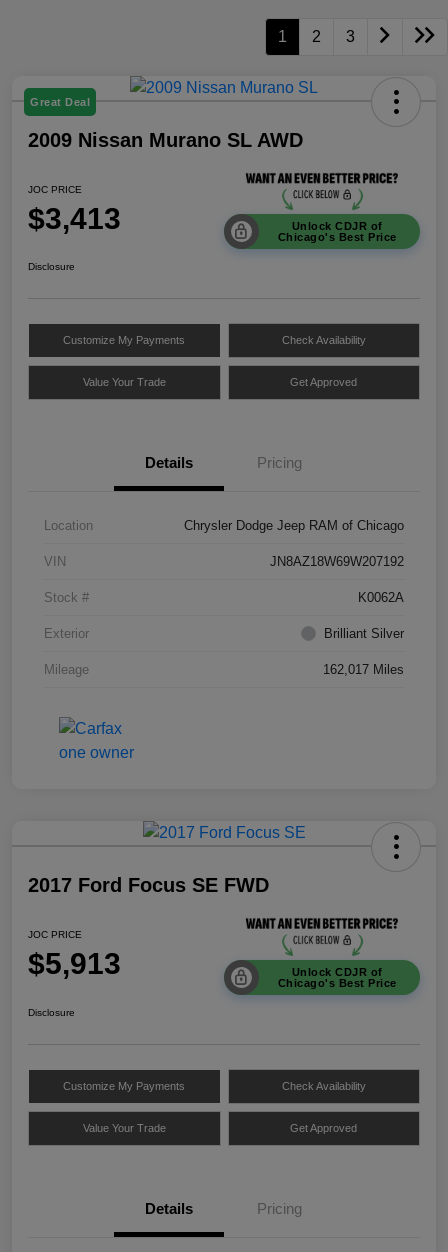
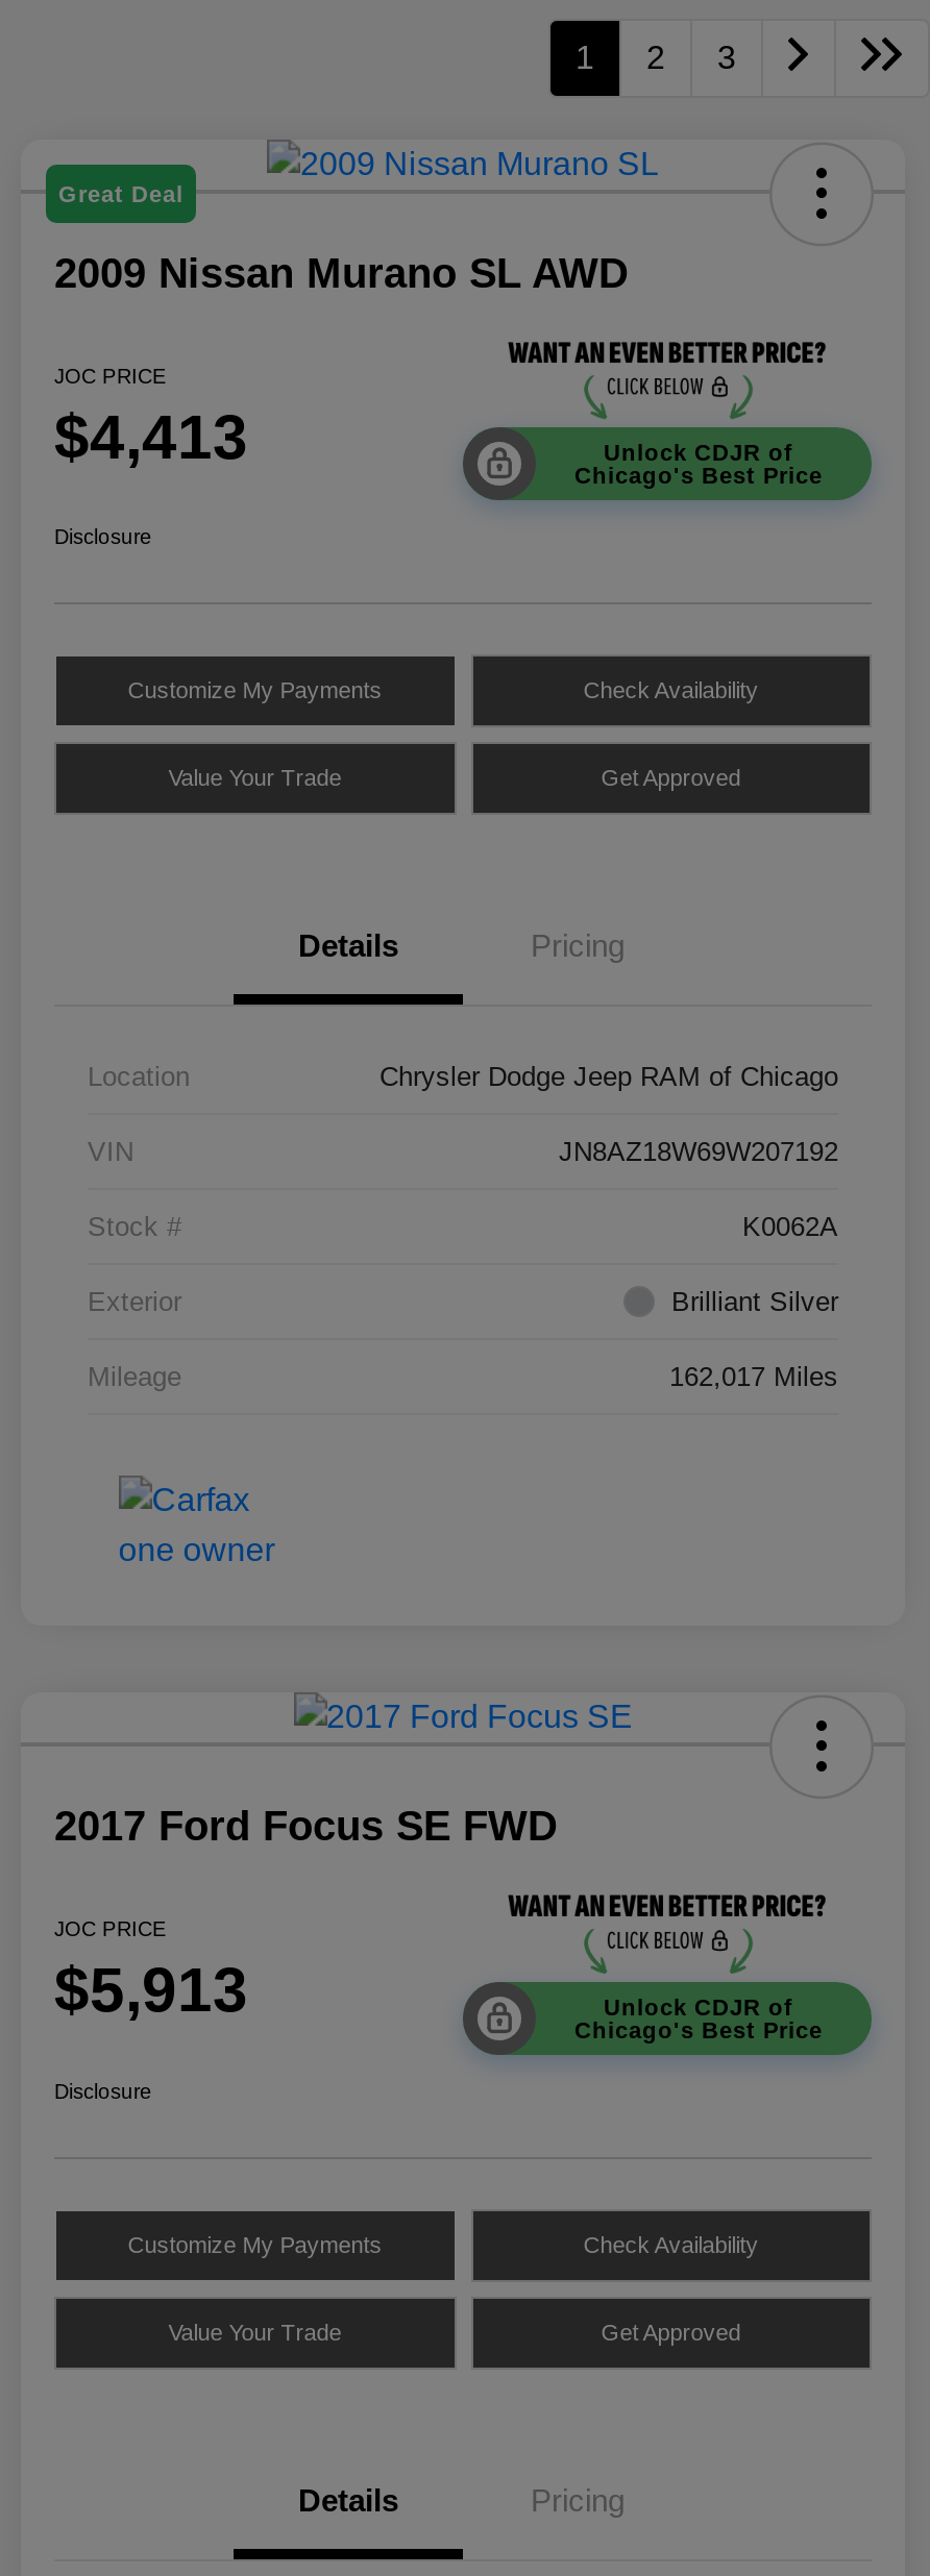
- $3,413
+ $4,413
